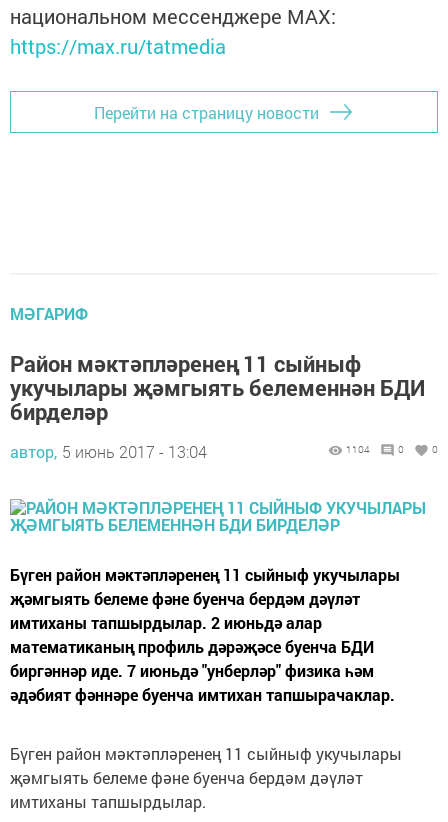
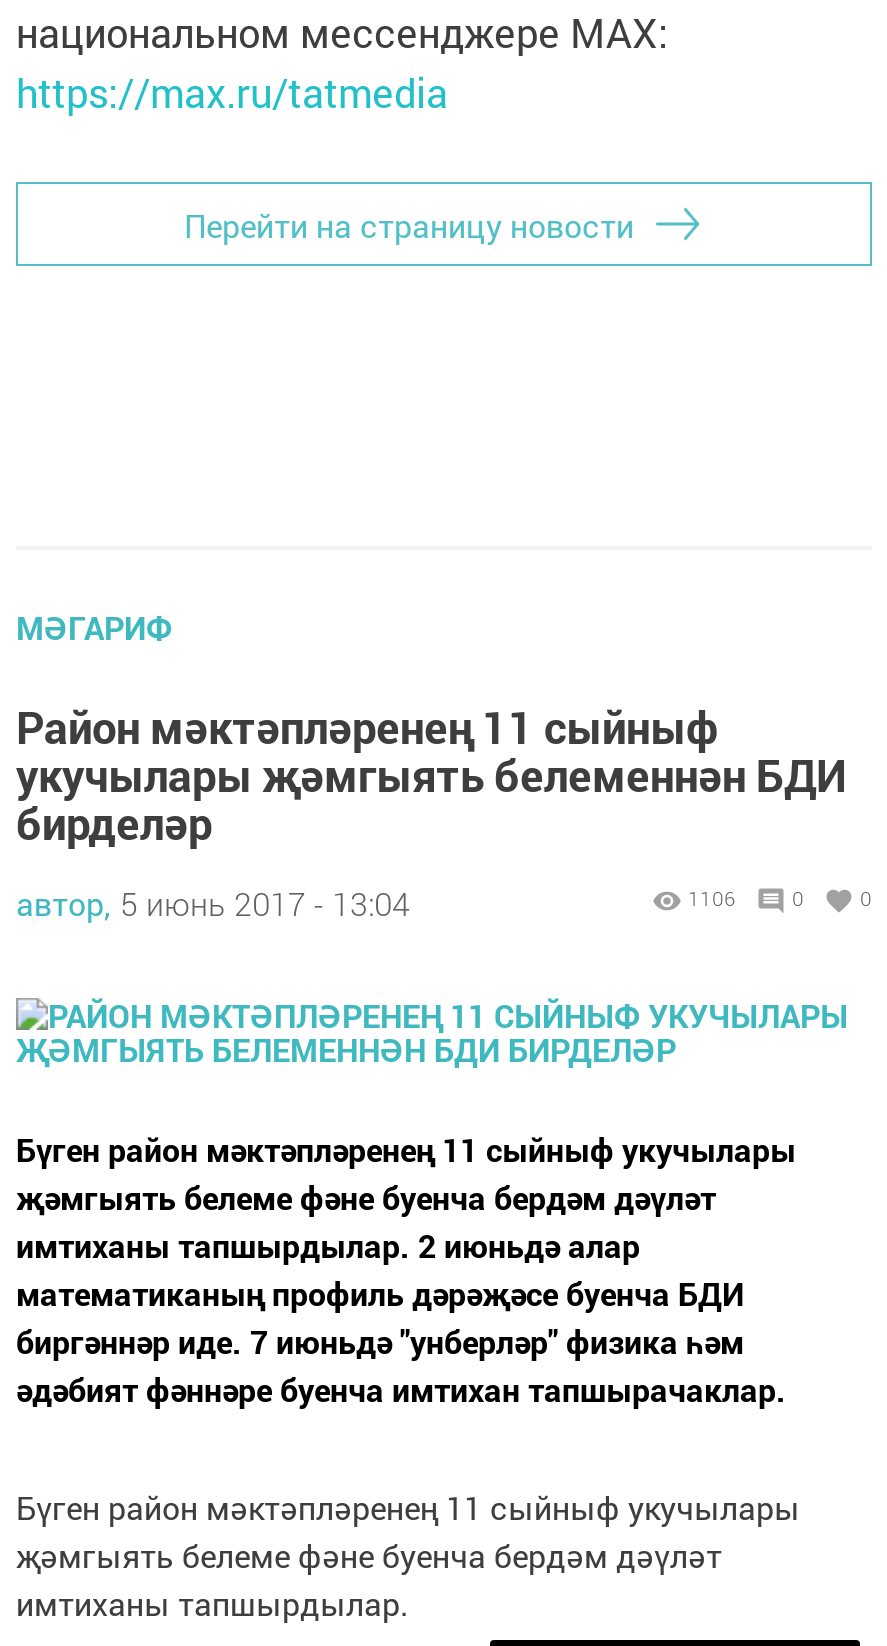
- 1104
+ 1106
